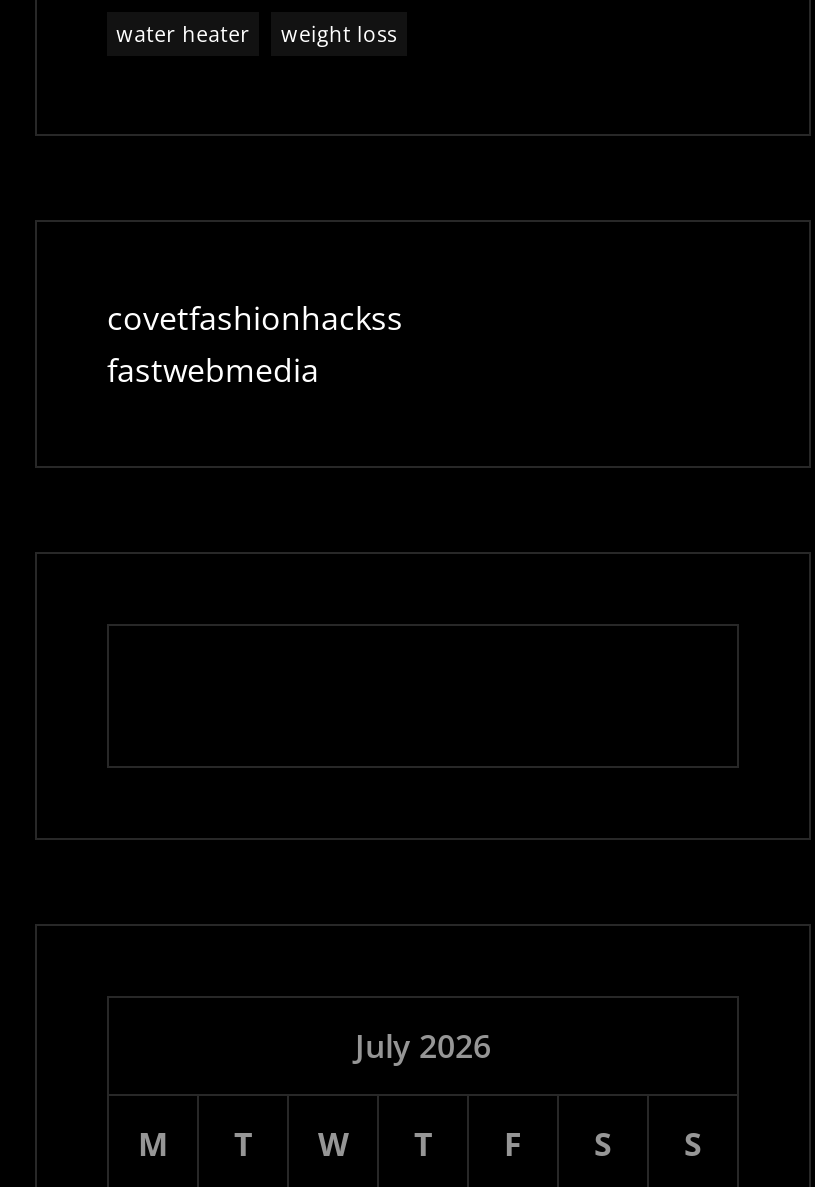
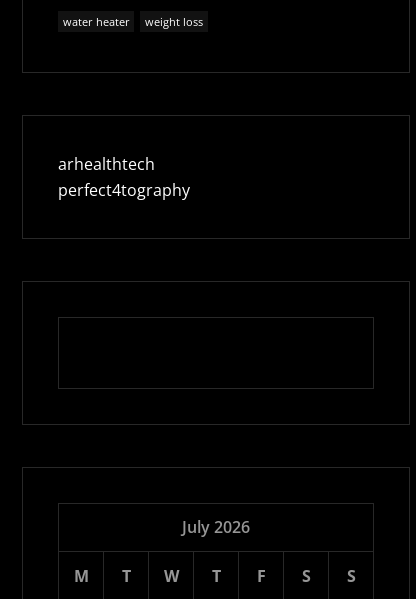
- covetfashionhackss
- fastwebmedia
+ arhealthtech
+ perfect4tography
